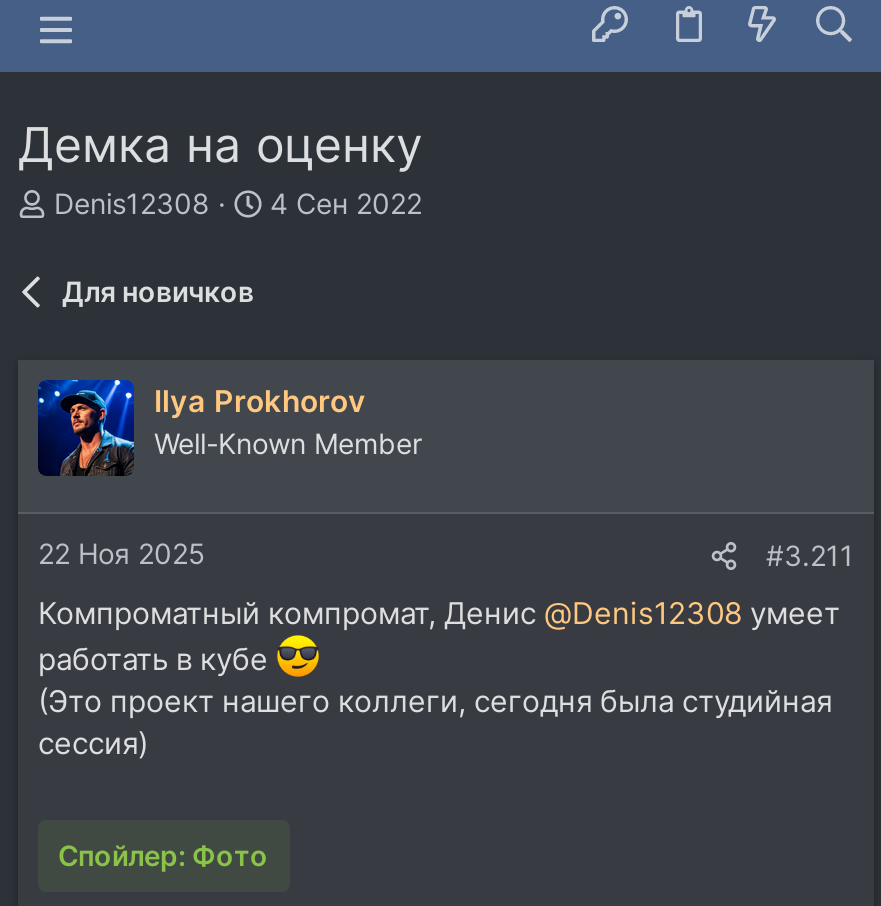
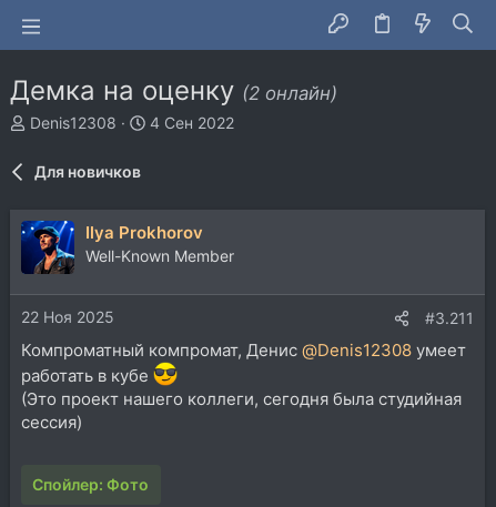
- Демка на оценку
+ Демка на оценку (2 онлайн)
